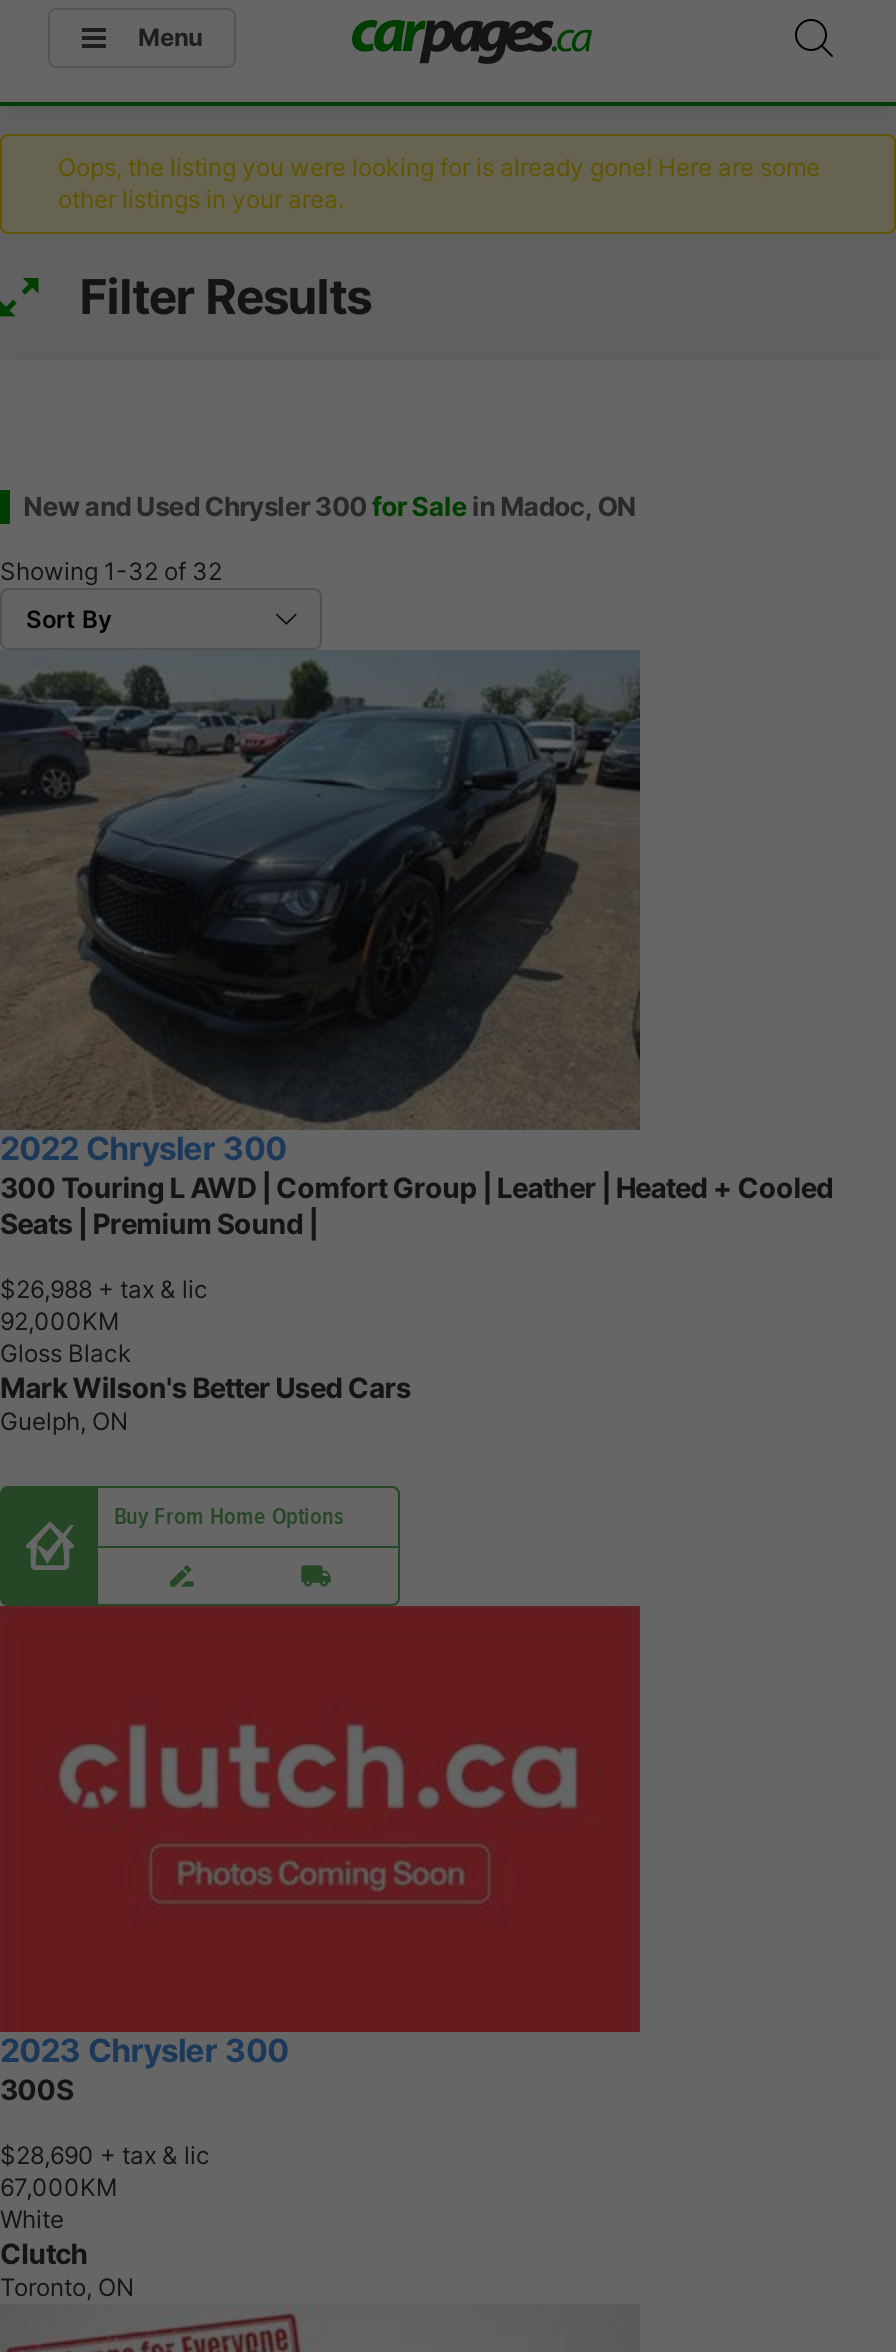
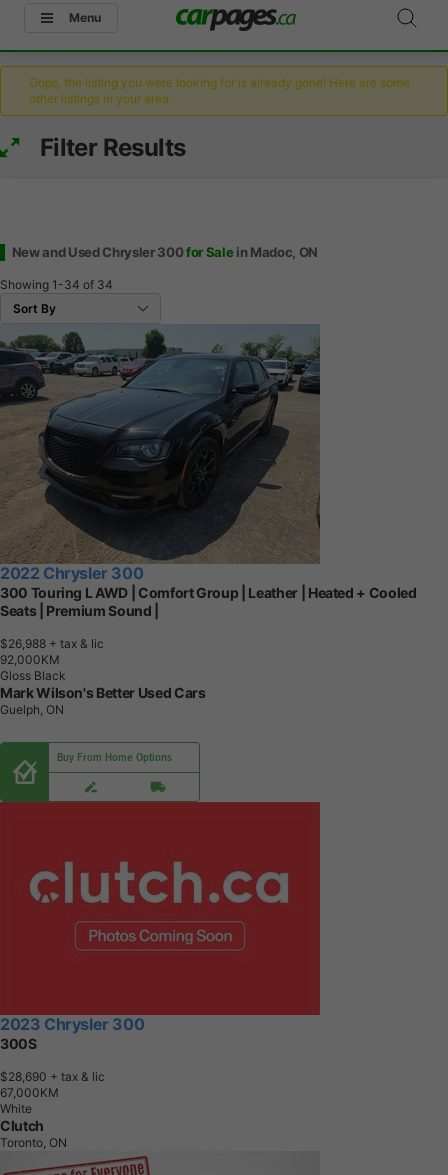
- Showing 1-32 of 32
+ Showing 1-34 of 34
